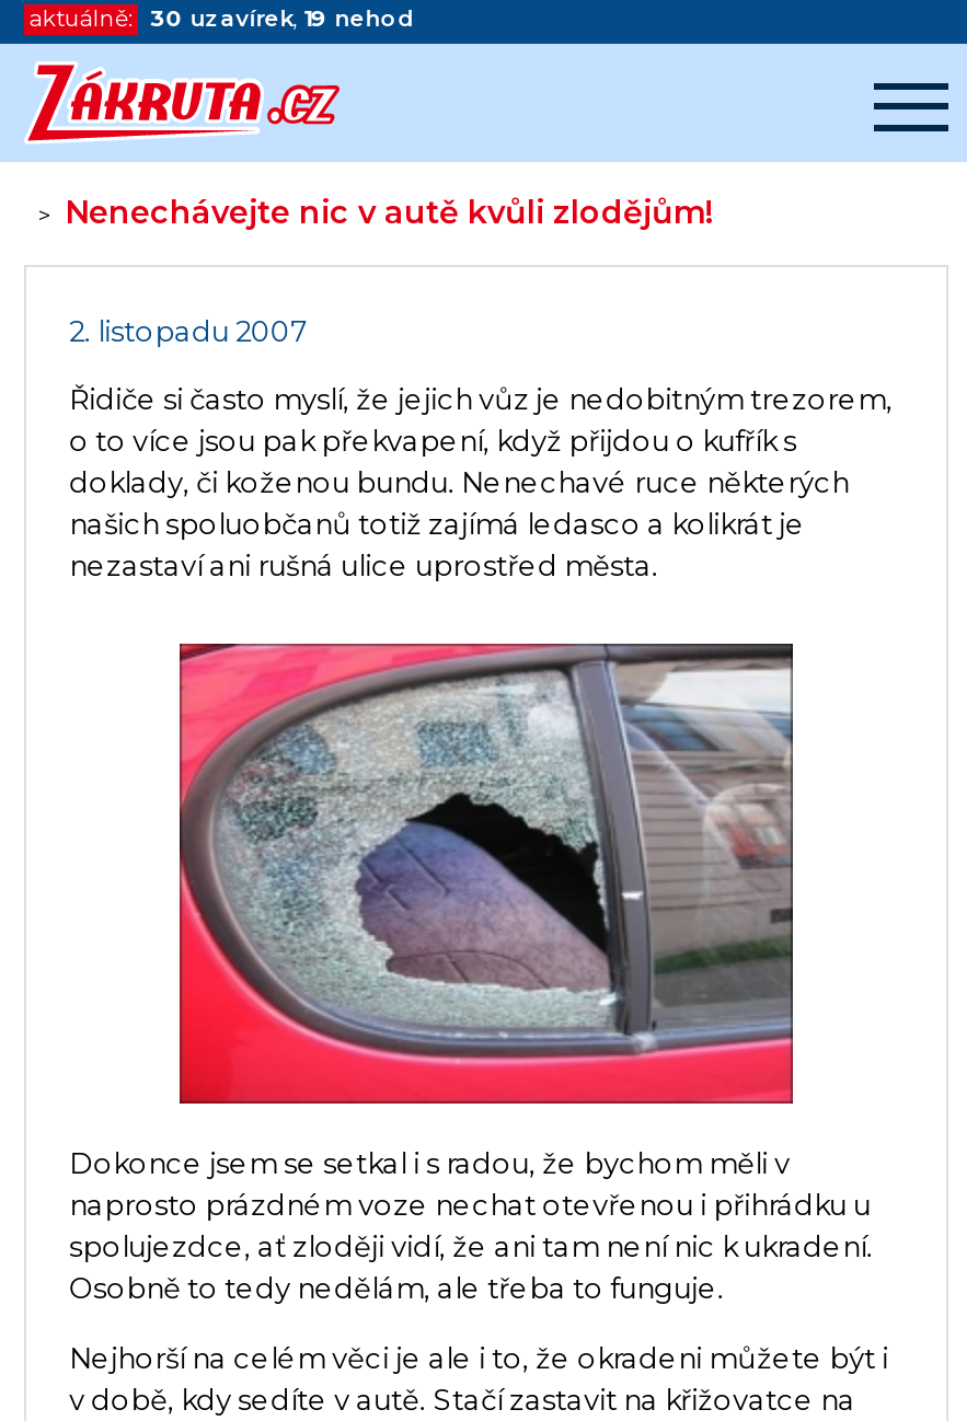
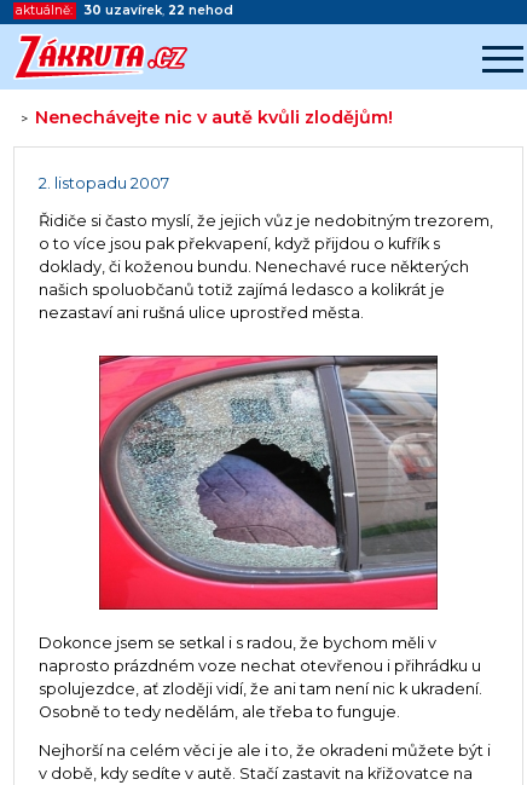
- 30 uzavírek, 19 nehod
+ 30 uzavírek, 22 nehod
